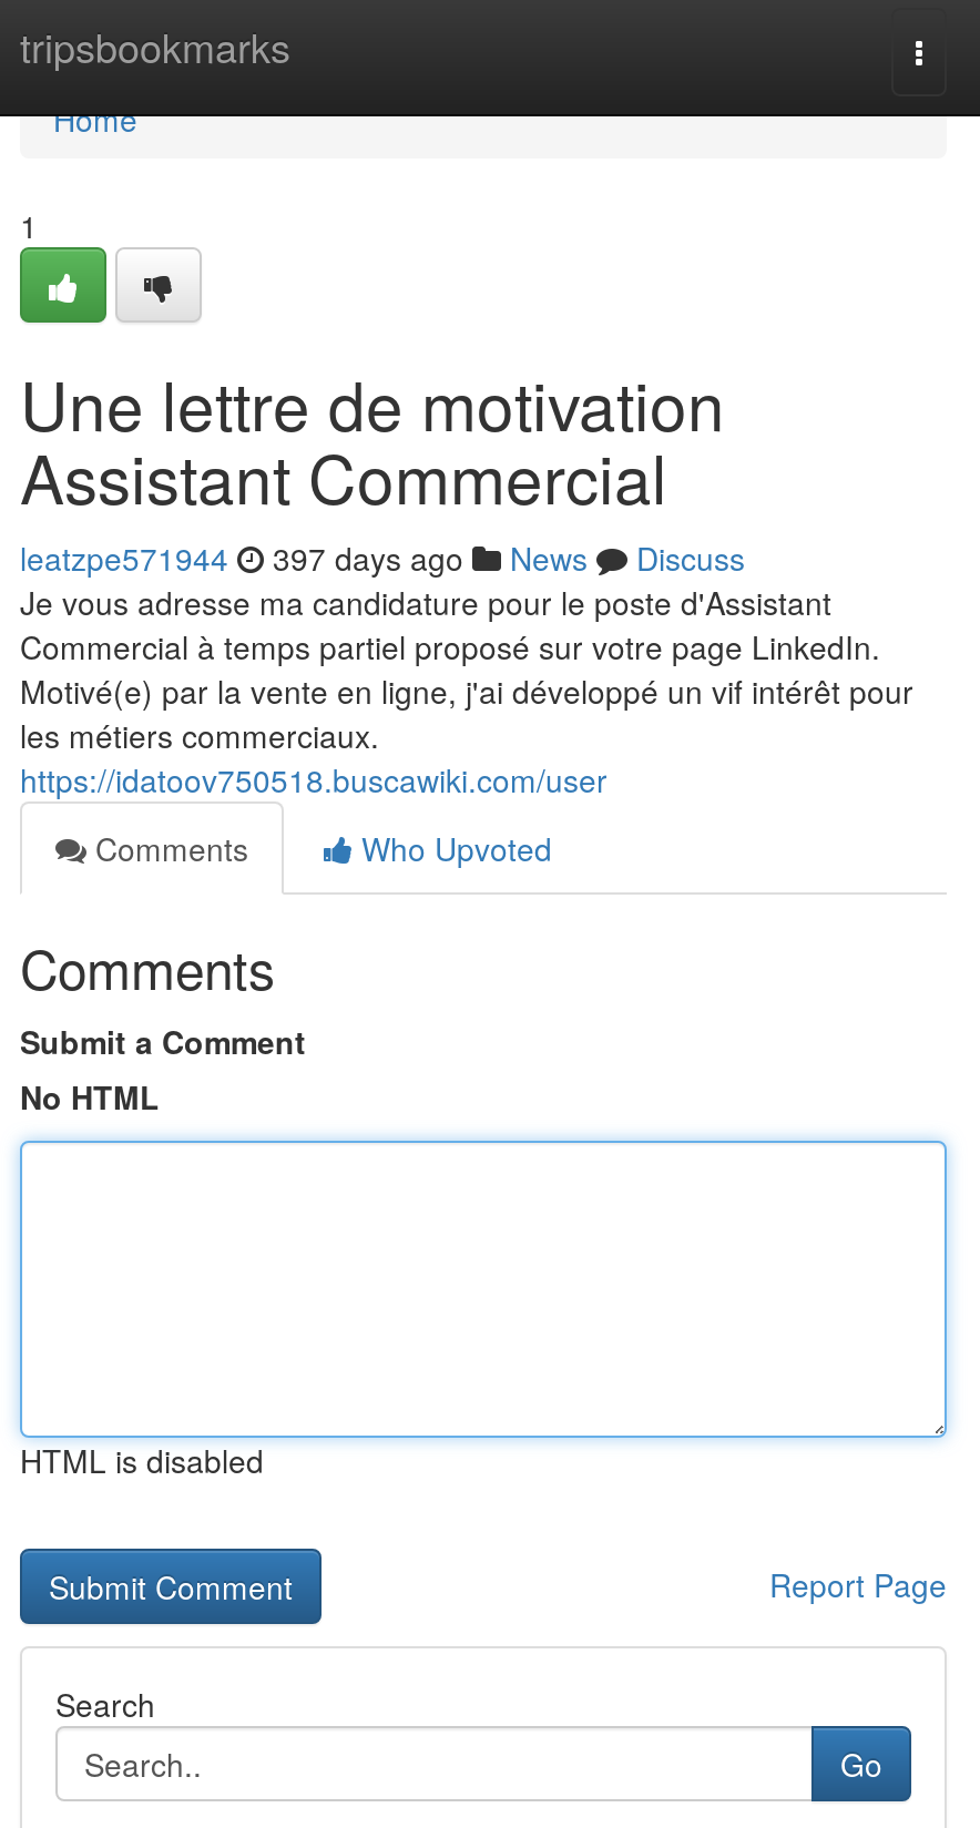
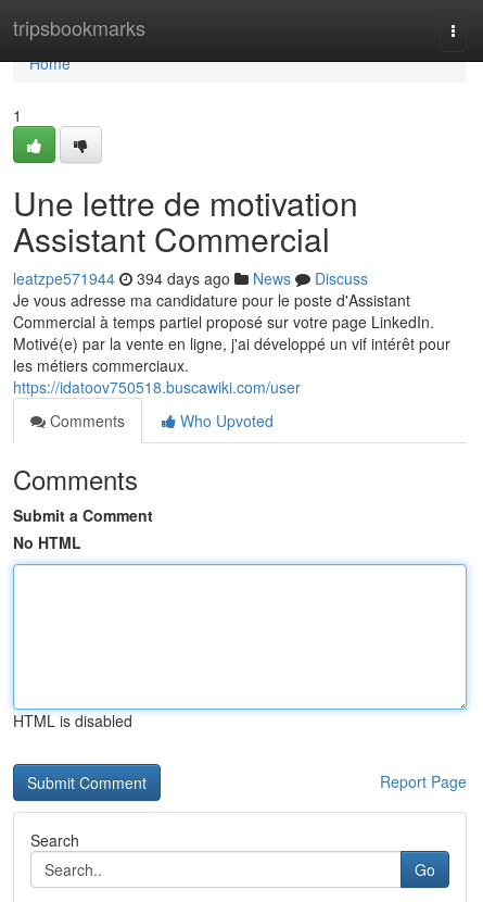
- leatzpe571944 397 days ago News Discuss
+ leatzpe571944 394 days ago News Discuss
